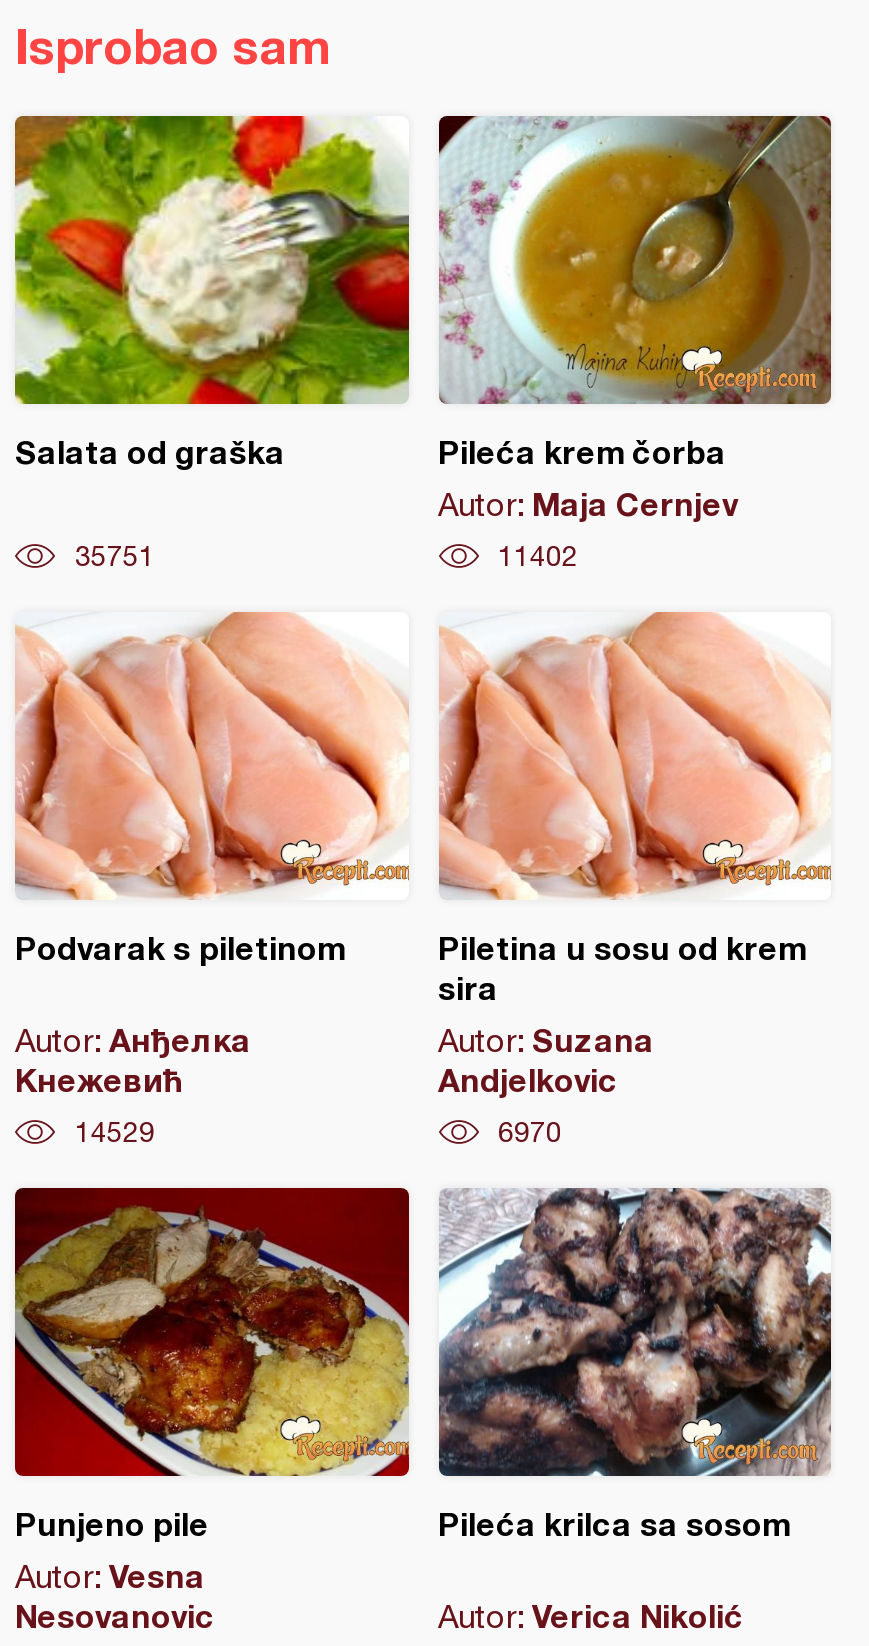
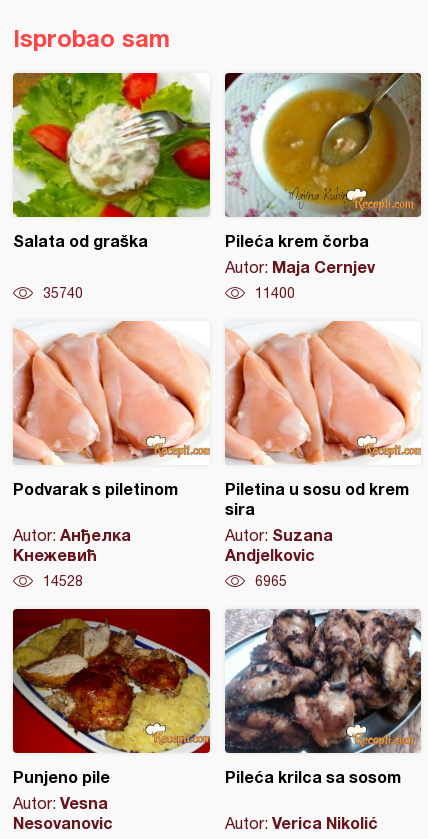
- 35751
+ 35740

- 11402
+ 11400

- 14529
+ 14528

- 6970
+ 6965
